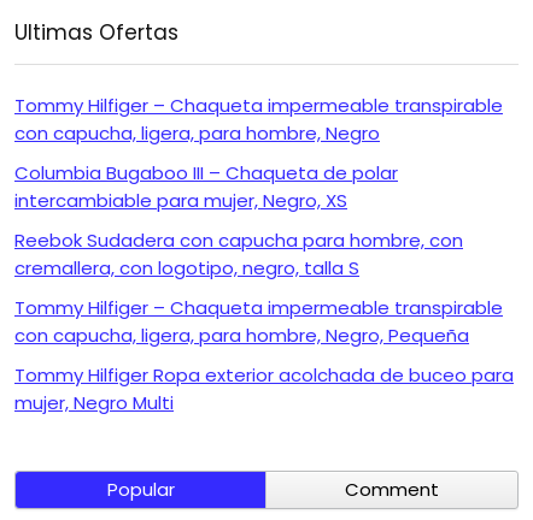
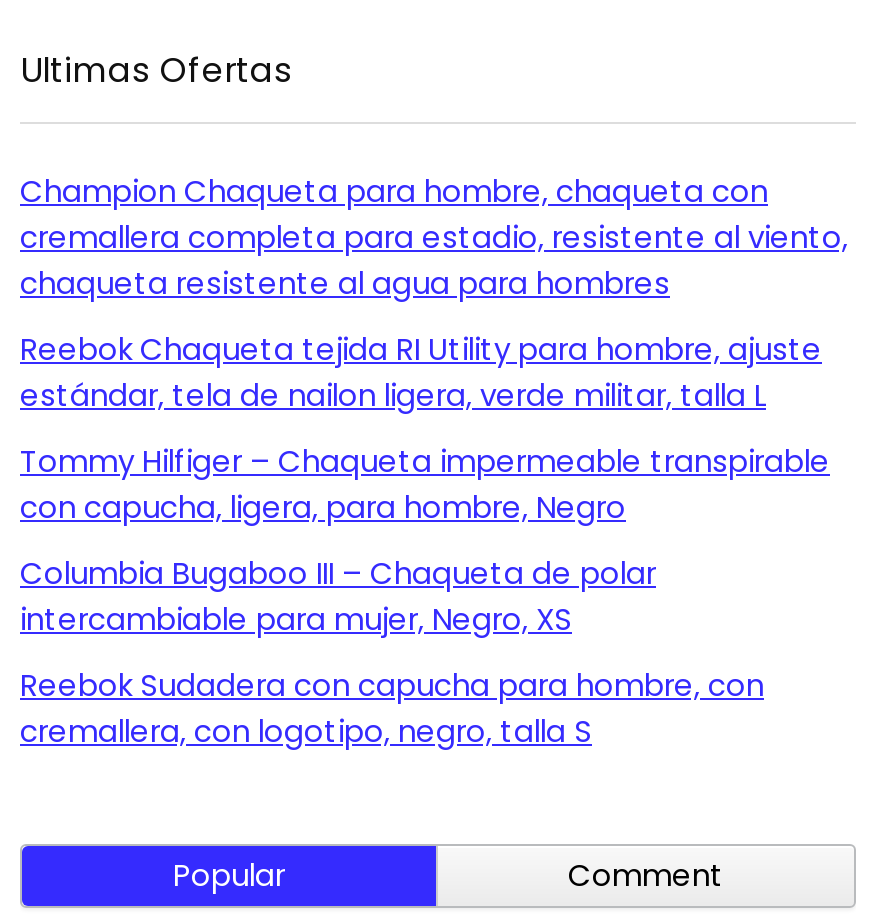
+ Champion Chaqueta para hombre, chaqueta con
+ cremallera completa para estadio, resistente al viento,
+ chaqueta resistente al agua para hombres
+ Reebok Chaqueta tejida RI Utility para hombre, ajuste
+ estándar, tela de nailon ligera, verde militar, talla L

moved down: Tommy Hilfiger – Chaqueta impermeable transpirable | con capucha, ligera, para hombre, Negro | Columbia Bugaboo III – Chaqueta de polar | intercambiable para mujer, Negro, XS | Reebok Sudadera con capucha para hombre, con | cremallera, con logotipo, negro, talla S

- Tommy Hilfiger – Chaqueta impermeable transpirable
- con capucha, ligera, para hombre, Negro, Pequeña
- Tommy Hilfiger Ropa exterior acolchada de buceo para
- mujer, Negro Multi
